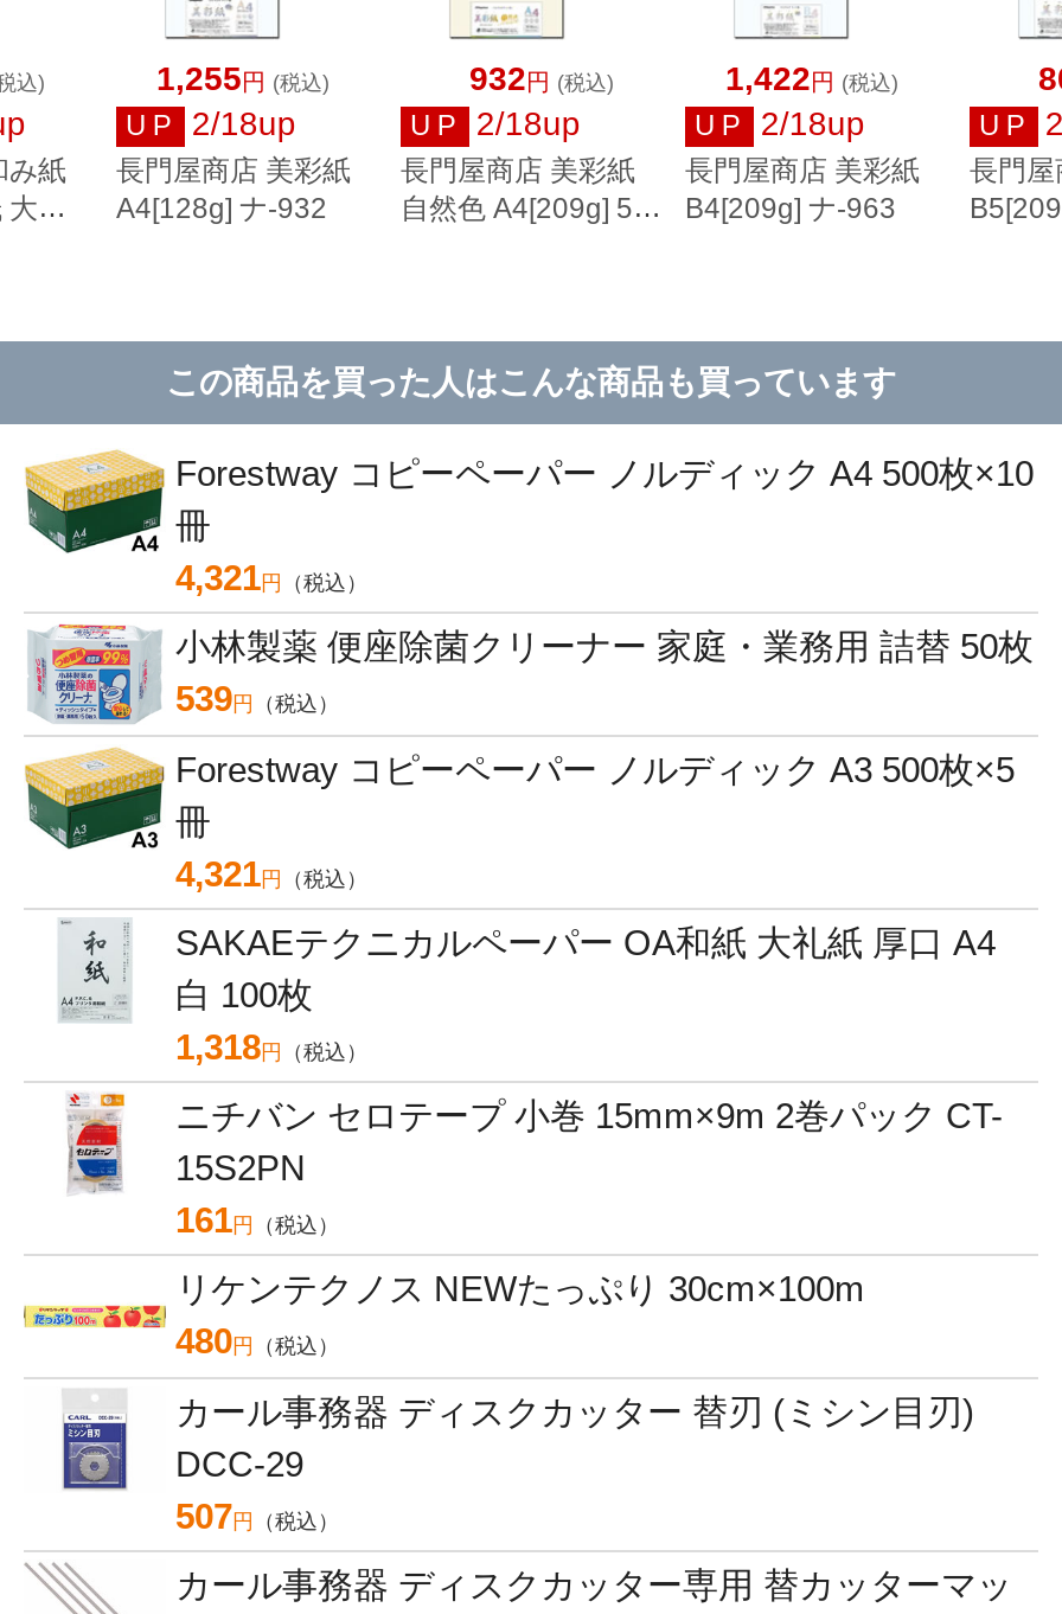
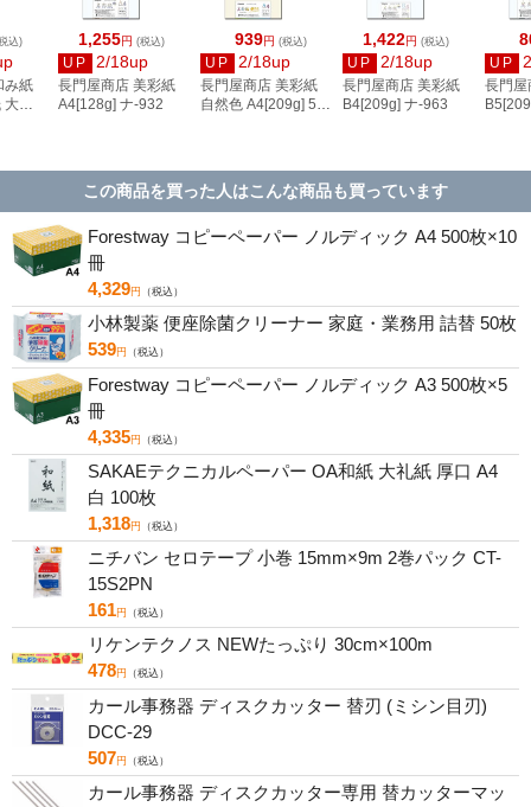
- 932円(税込)
+ 939円(税込)

- 4,321円（税込）
+ 4,329円（税込）

- 4,321円（税込）
+ 4,335円（税込）

- 480円（税込）
+ 478円（税込）
